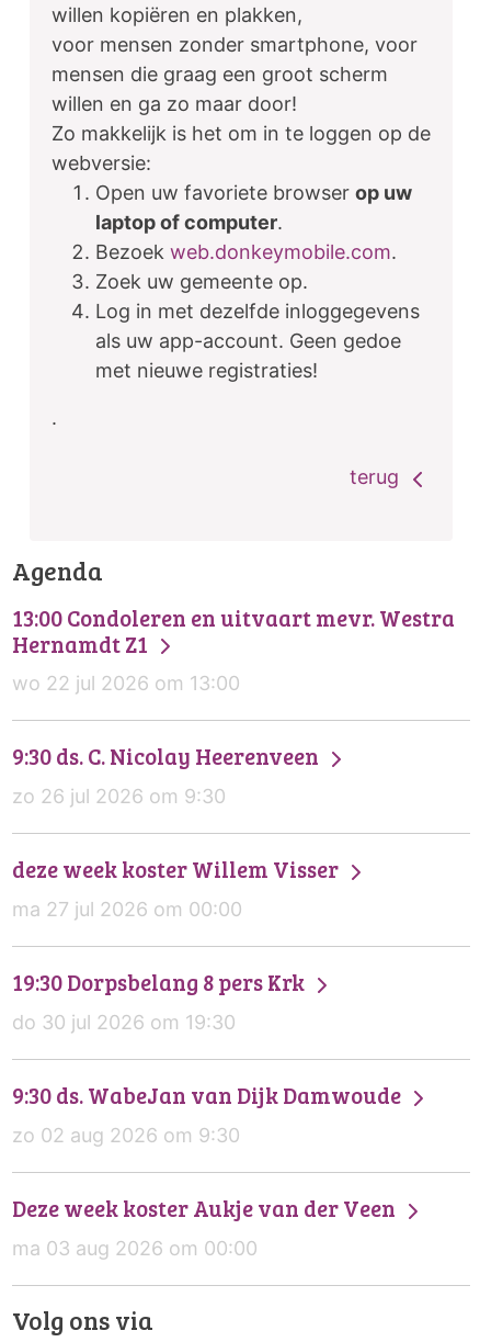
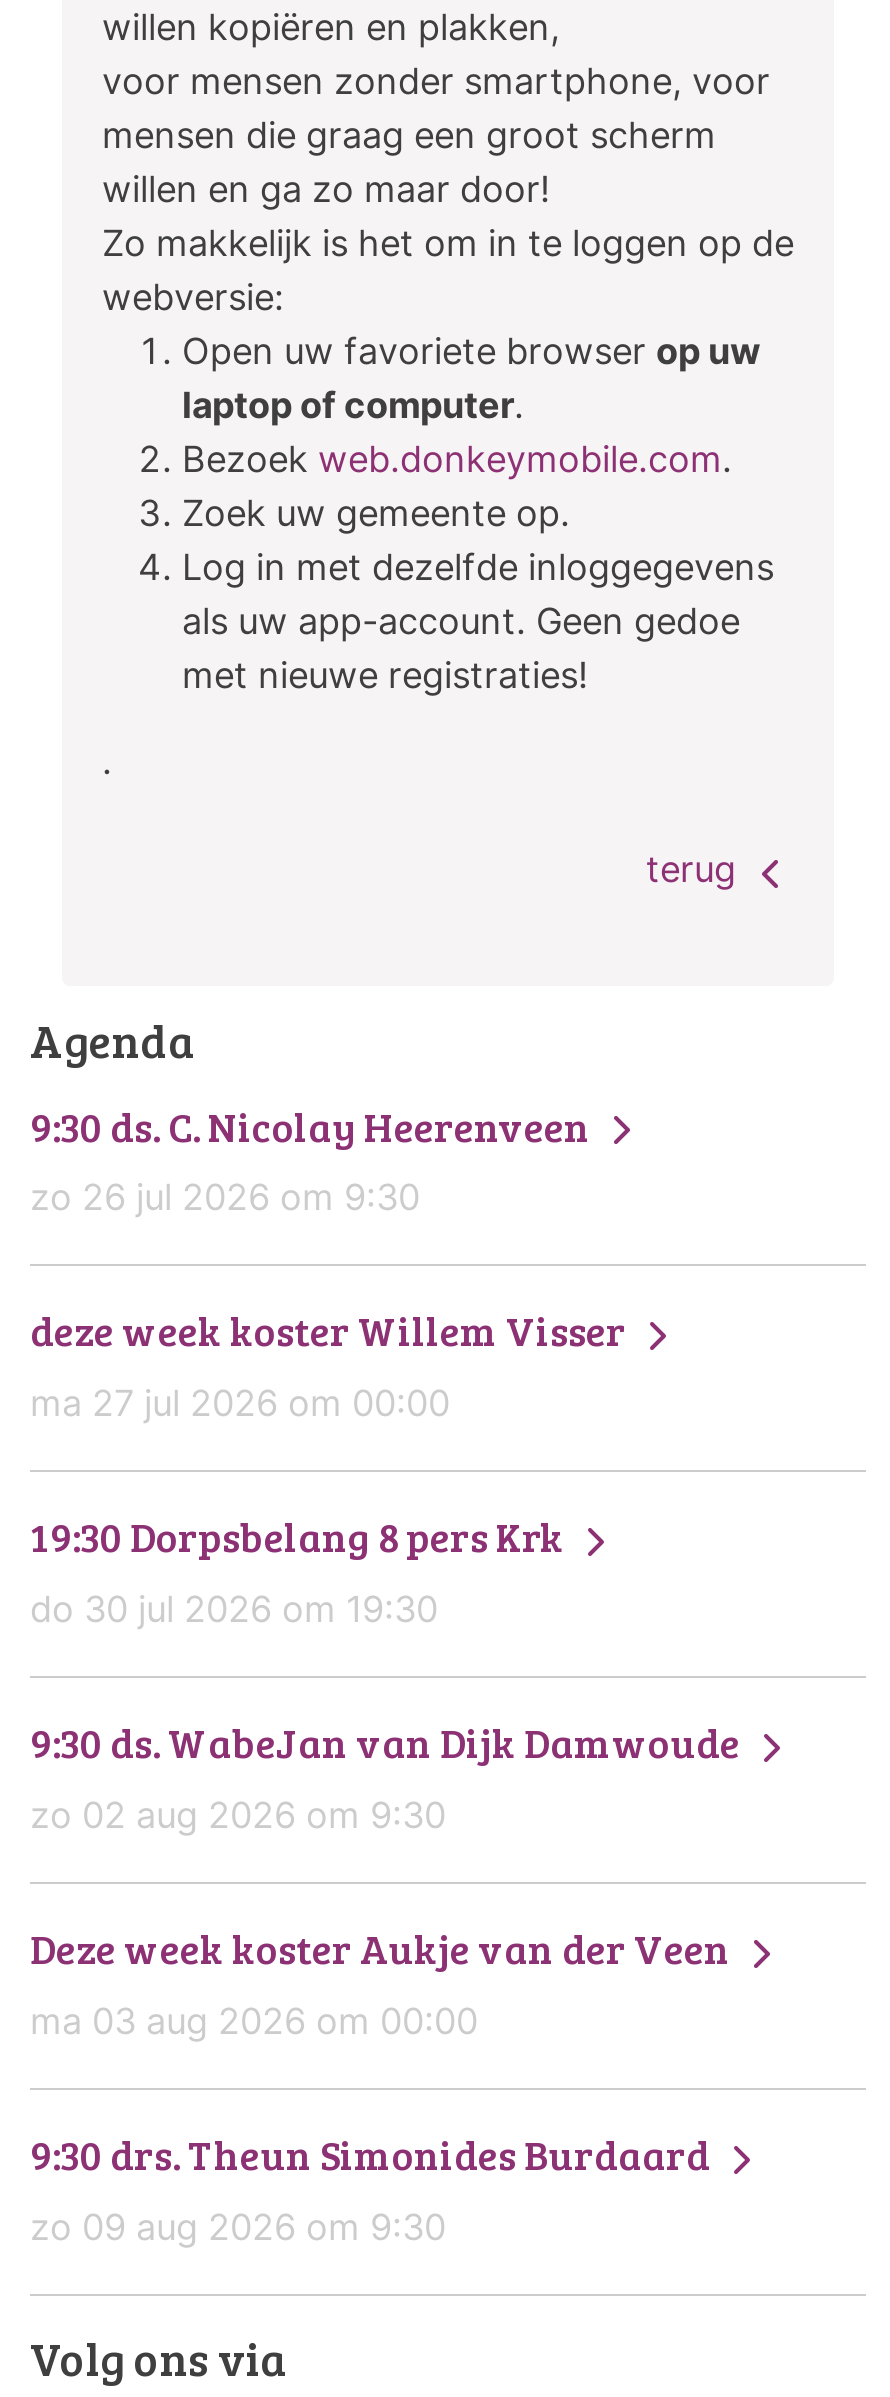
- 13:00 Condoleren en uitvaart mevr. Westra
- Hernamdt Z1
- wo 22 jul 2026 om 13:00

moved up: 9:30 ds. C. Nicolay Heerenveen | zo 26 jul 2026 om 9:30 | deze week koster Willem Visser | ... | Deze week koster Aukje van der Veen | ma 03 aug 2026 om 00:00

+ 9:30 drs. Theun Simonides Burdaard
+ zo 09 aug 2026 om 9:30
